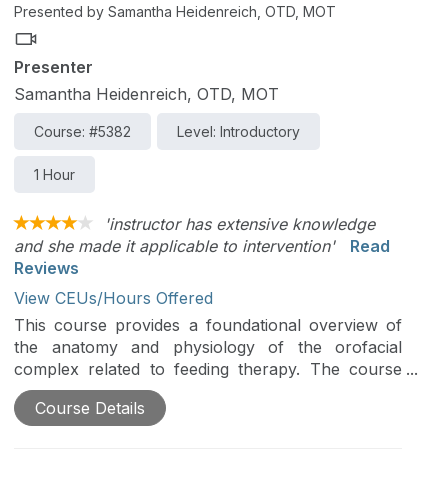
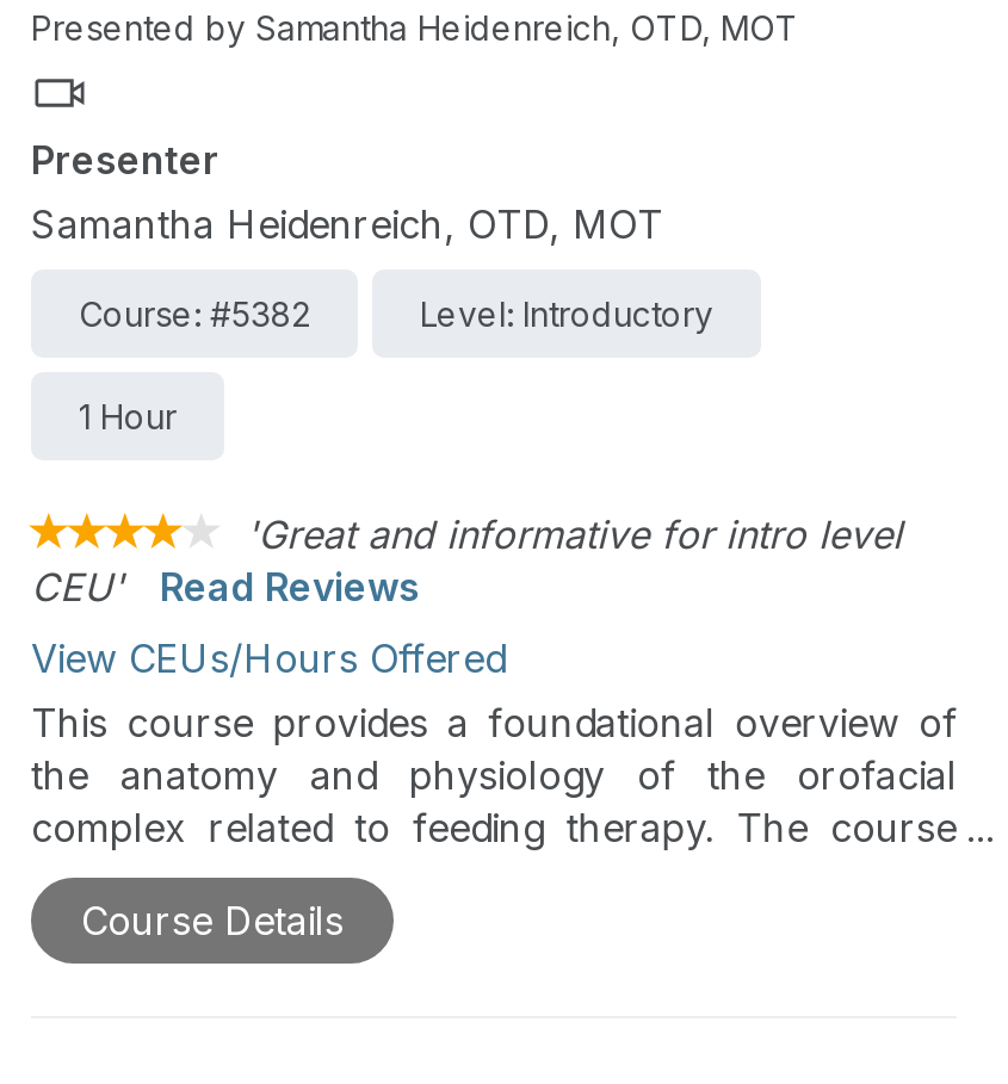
- 'instructor has extensive knowledge
- and she made it applicable to intervention'
- Read
- Reviews
+ 'Great and informative for intro level
+ CEU'
+ Read Reviews
